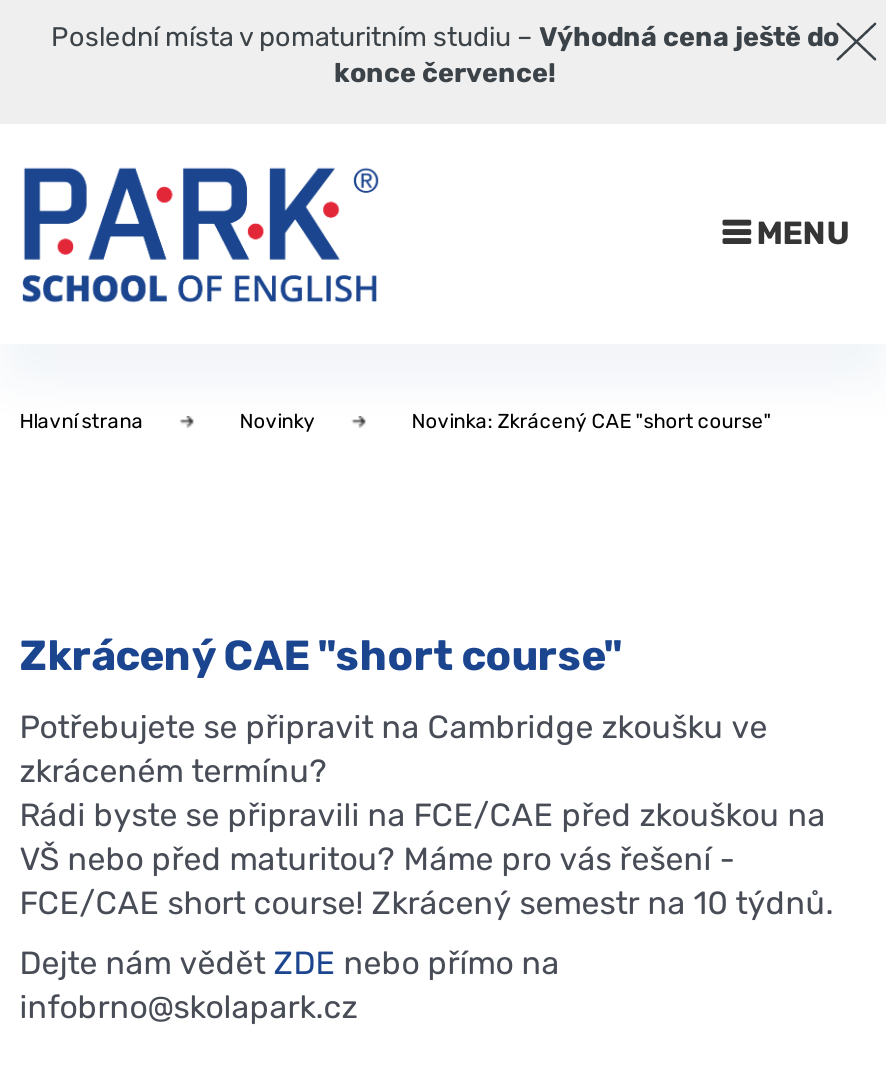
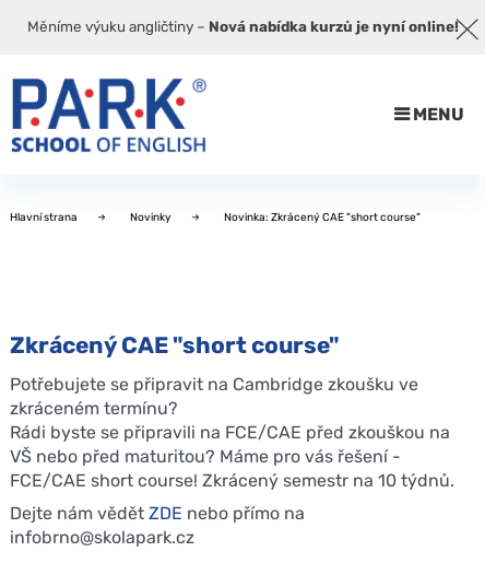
- Poslední místa v pomaturitním studiu – Výhodná cena ještě do
- konce července!
+ Měníme výuku angličtiny – Nová nabídka kurzů je nyní online!
